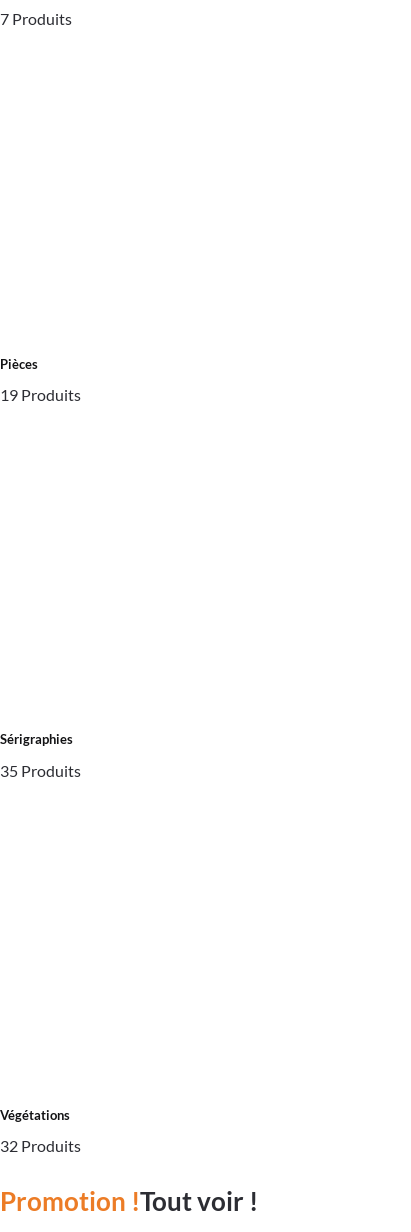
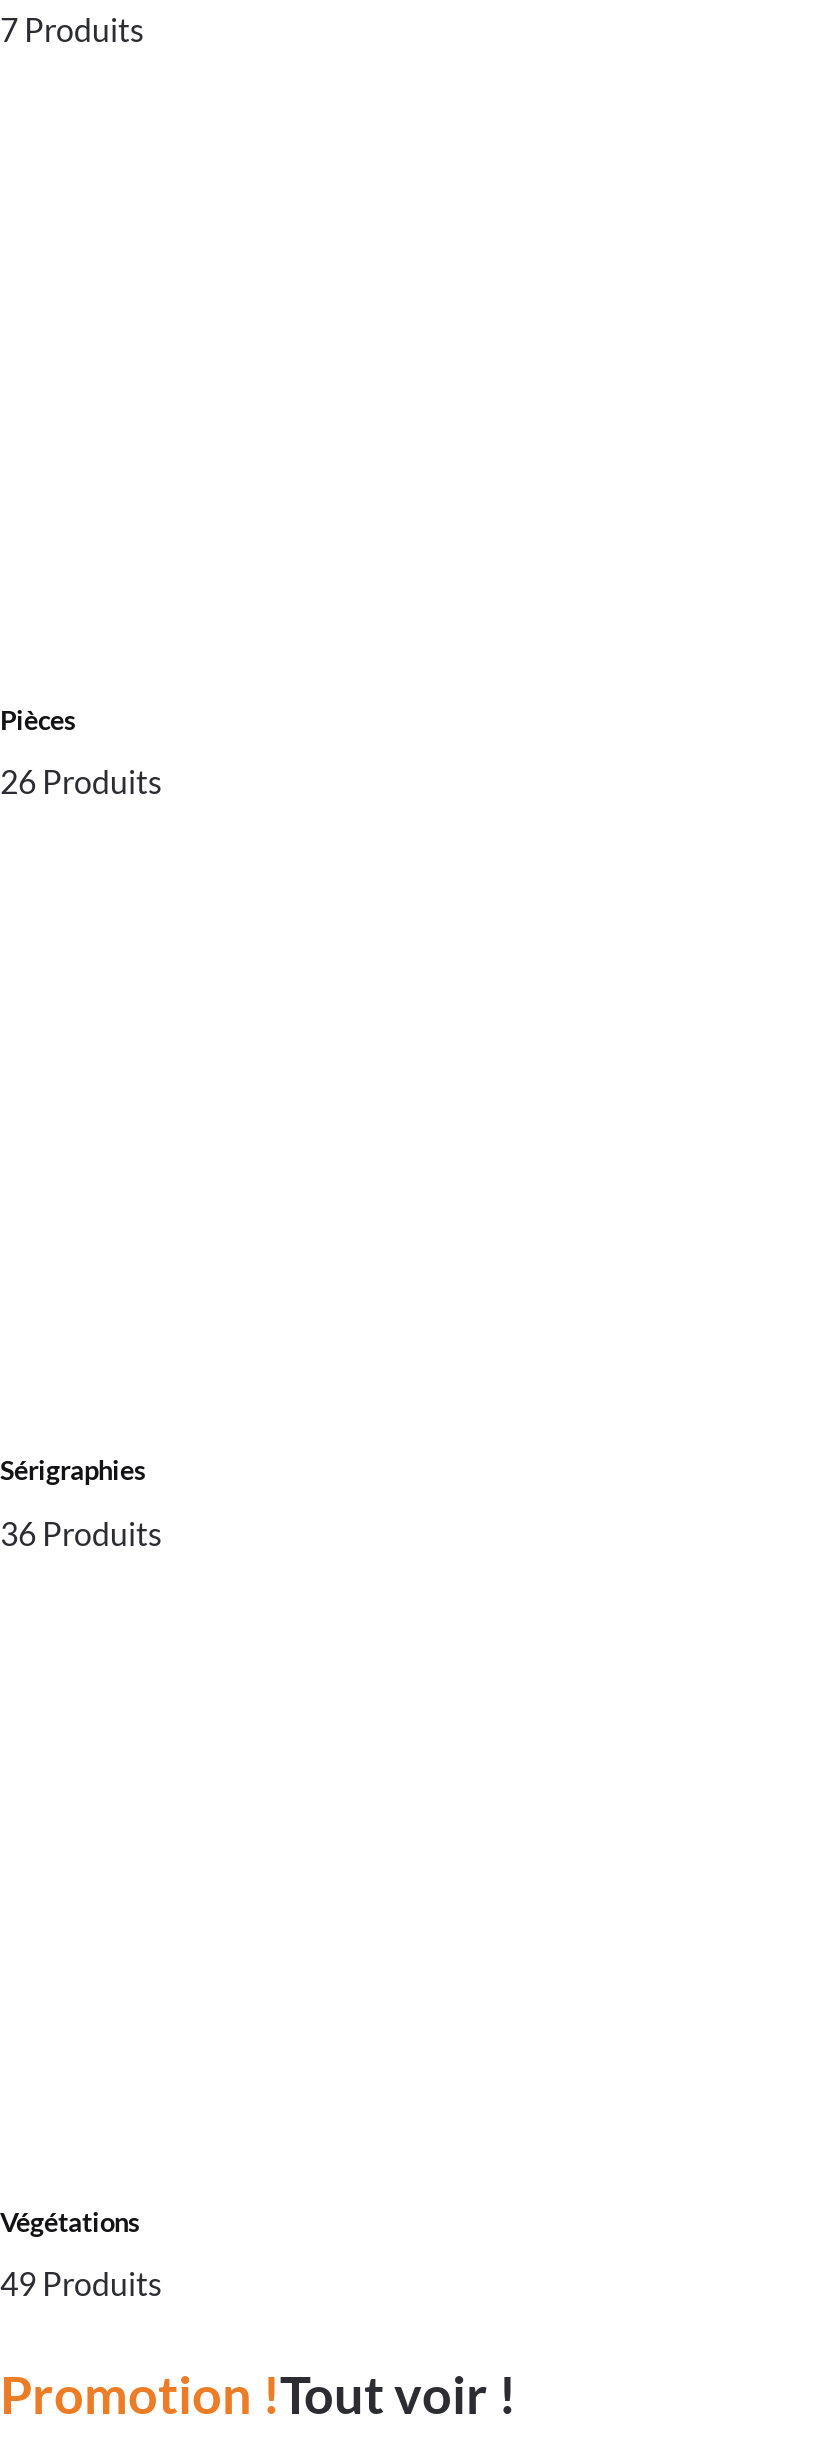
- 19 Produits
+ 26 Produits

- 35 Produits
+ 36 Produits

- 32 Produits
+ 49 Produits
